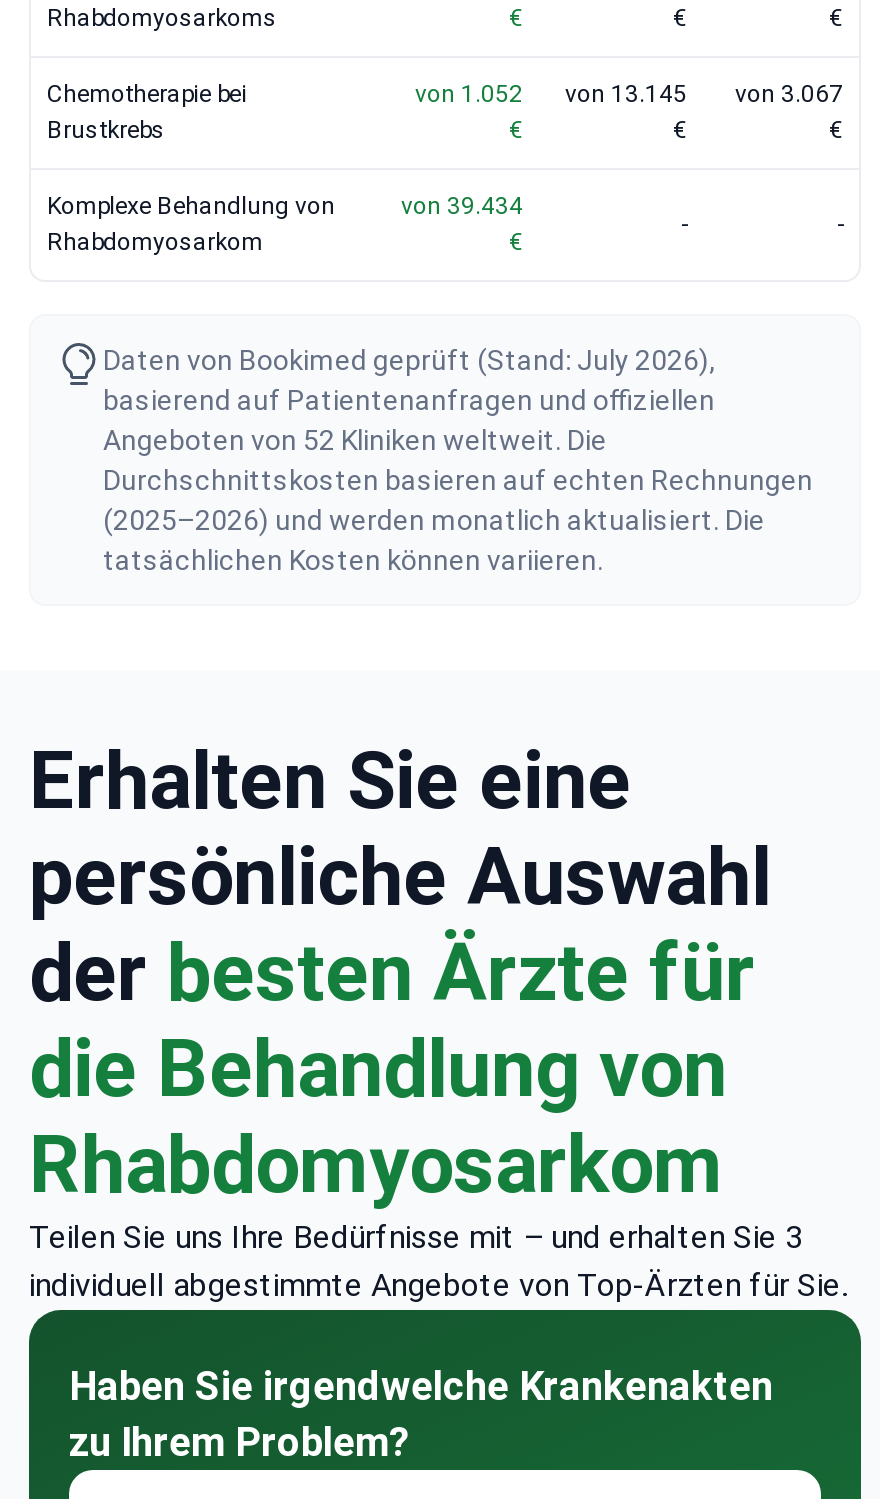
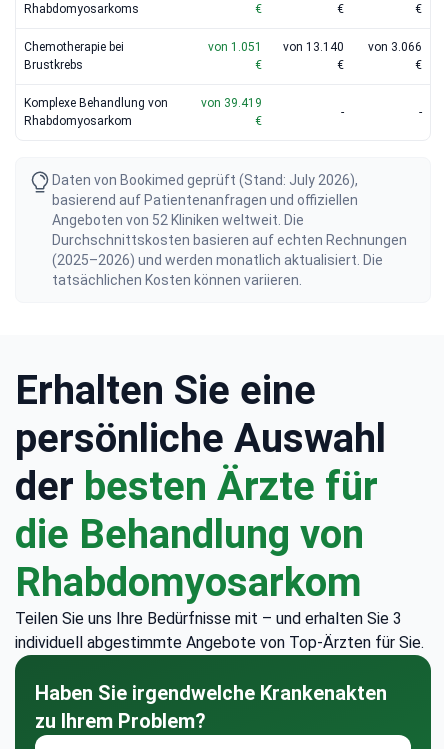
- von 1.052
+ von 1.051

- von 13.145
+ von 13.140

- von 3.067
+ von 3.066

- von 39.434
+ von 39.419
